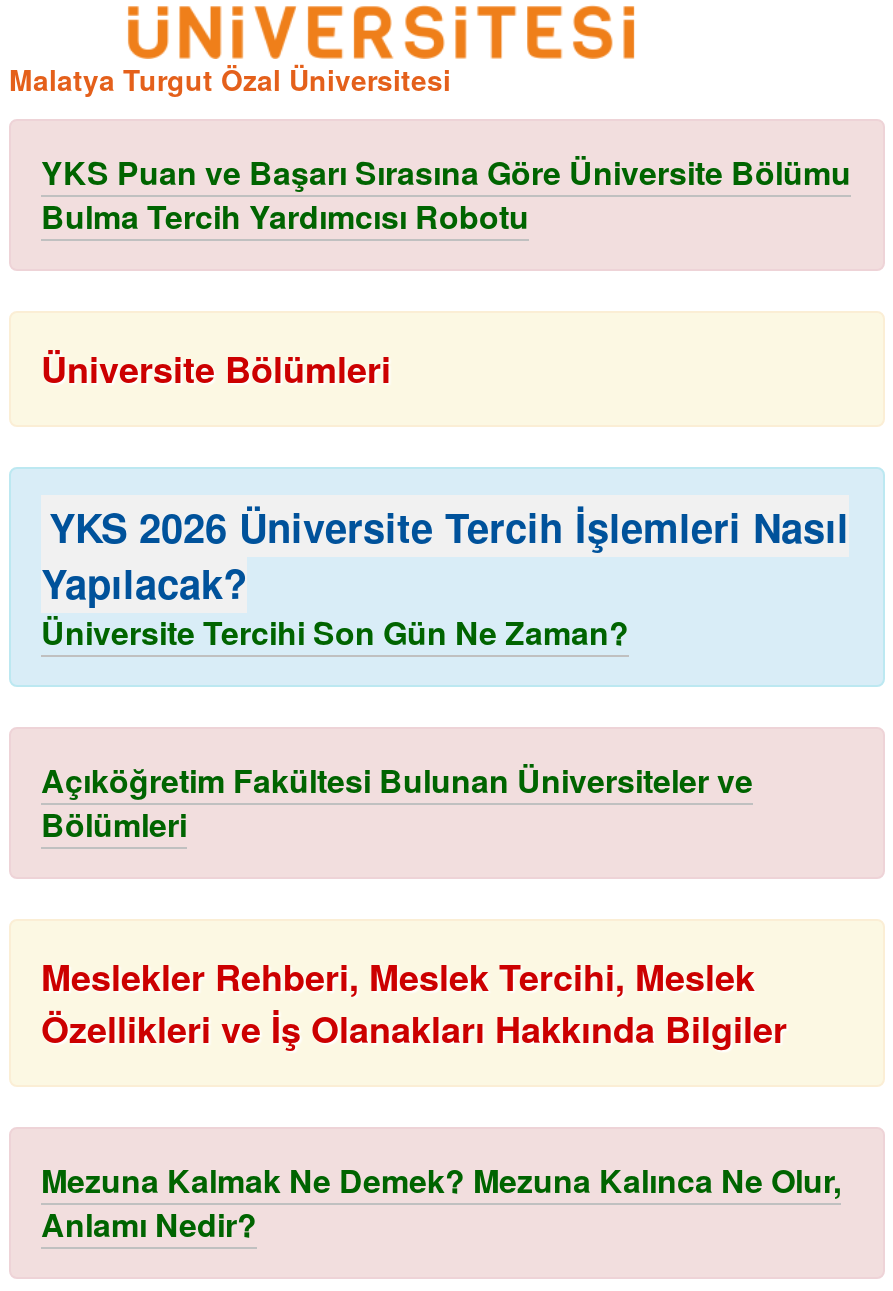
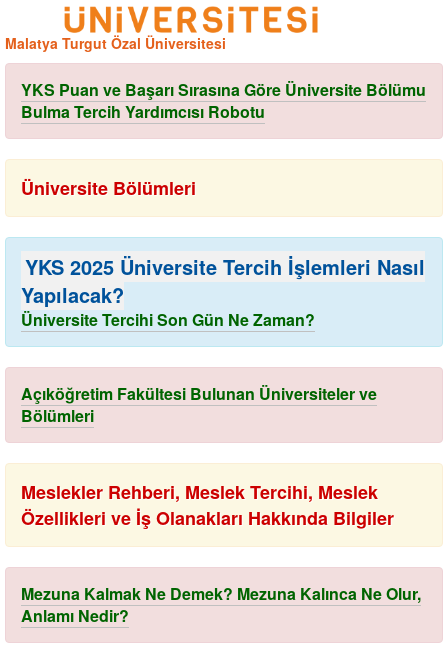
- YKS 2026 Üniversite Tercih İşlemleri Nasıl
+ YKS 2025 Üniversite Tercih İşlemleri Nasıl
